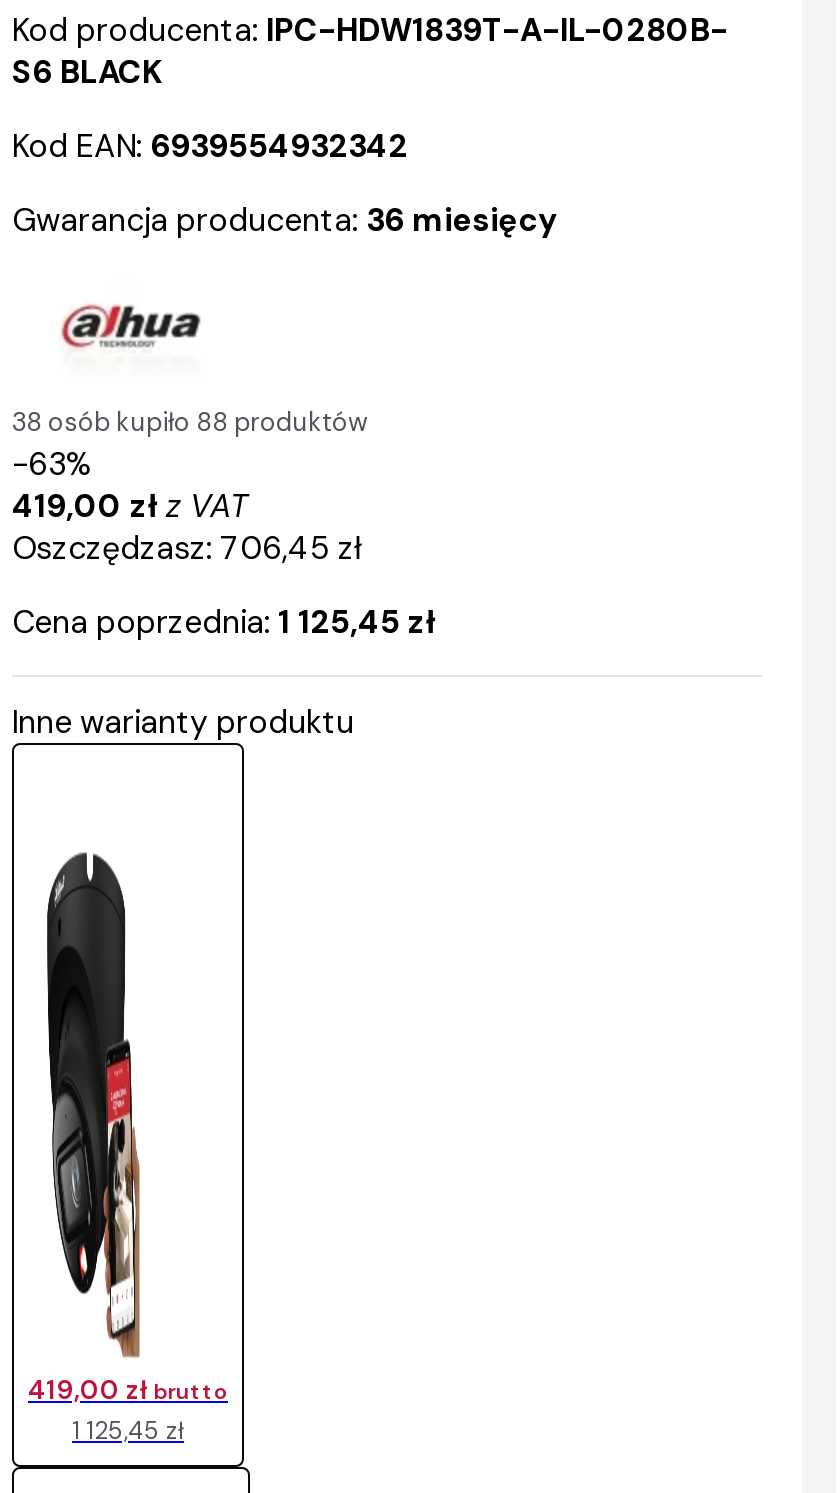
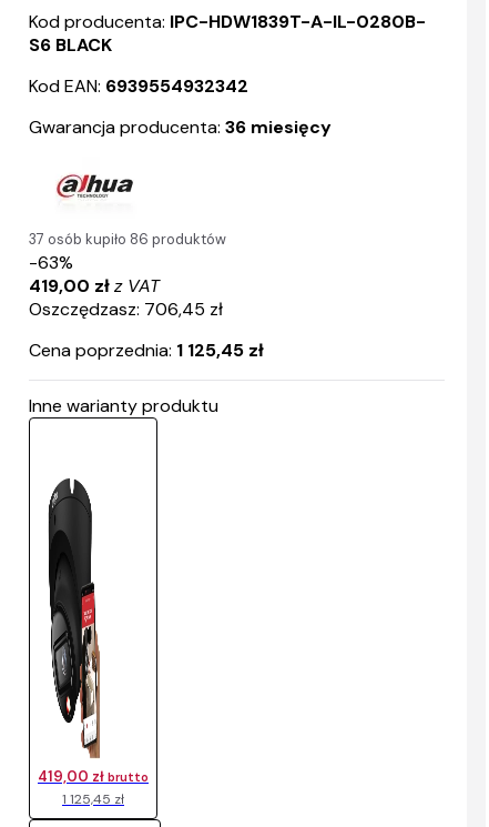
- 38 osób kupiło 88 produktów
+ 37 osób kupiło 86 produktów
